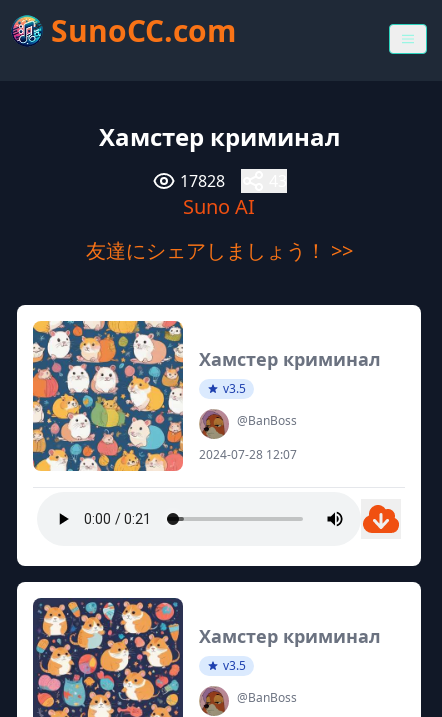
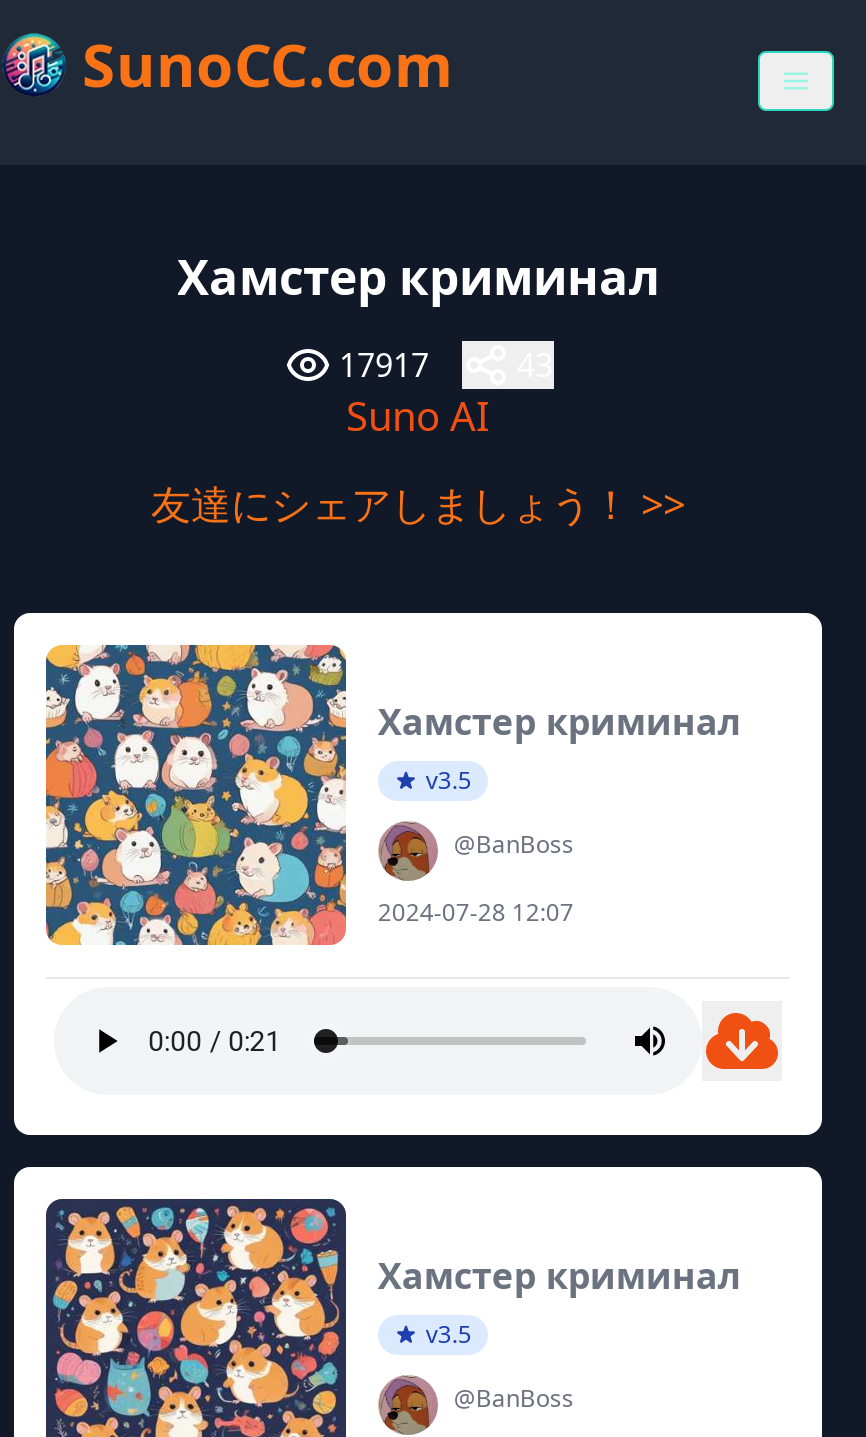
- 17828 43
+ 17917 43
